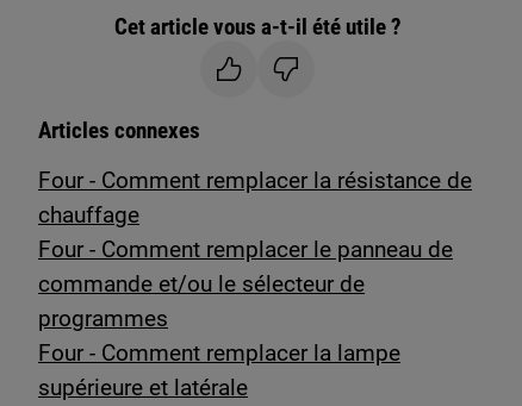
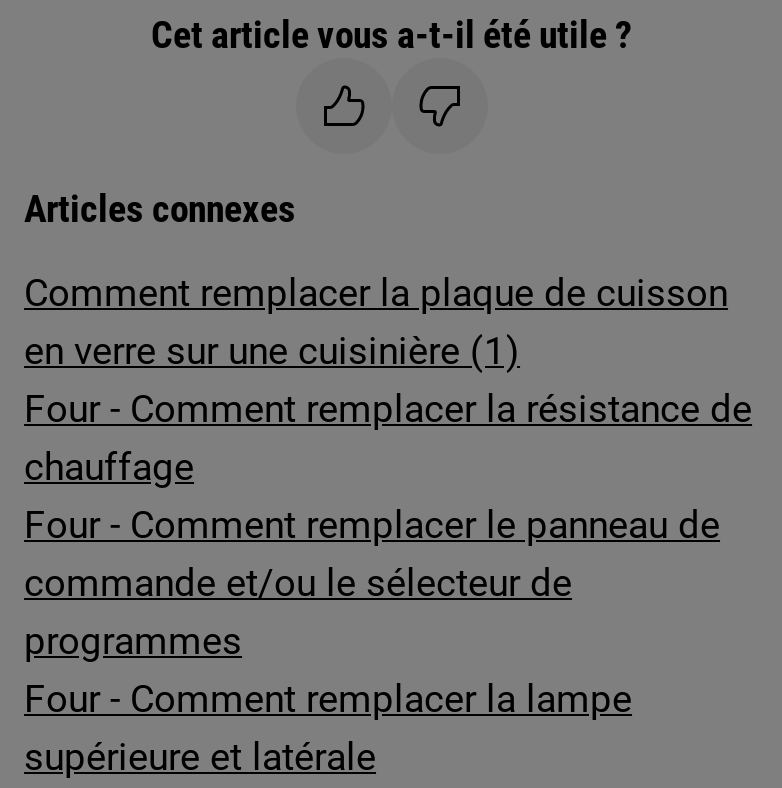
+ Comment remplacer la plaque de cuisson
+ en verre sur une cuisinière (1)
